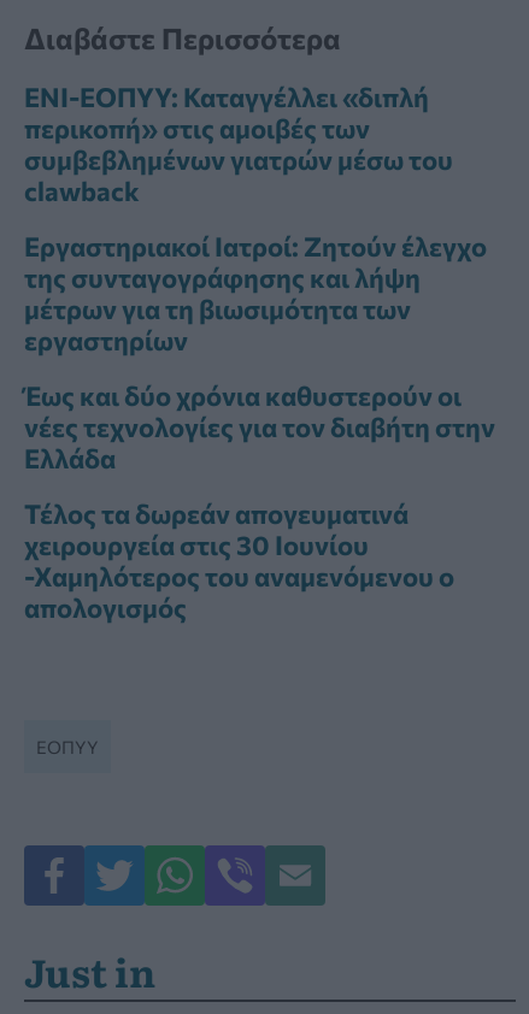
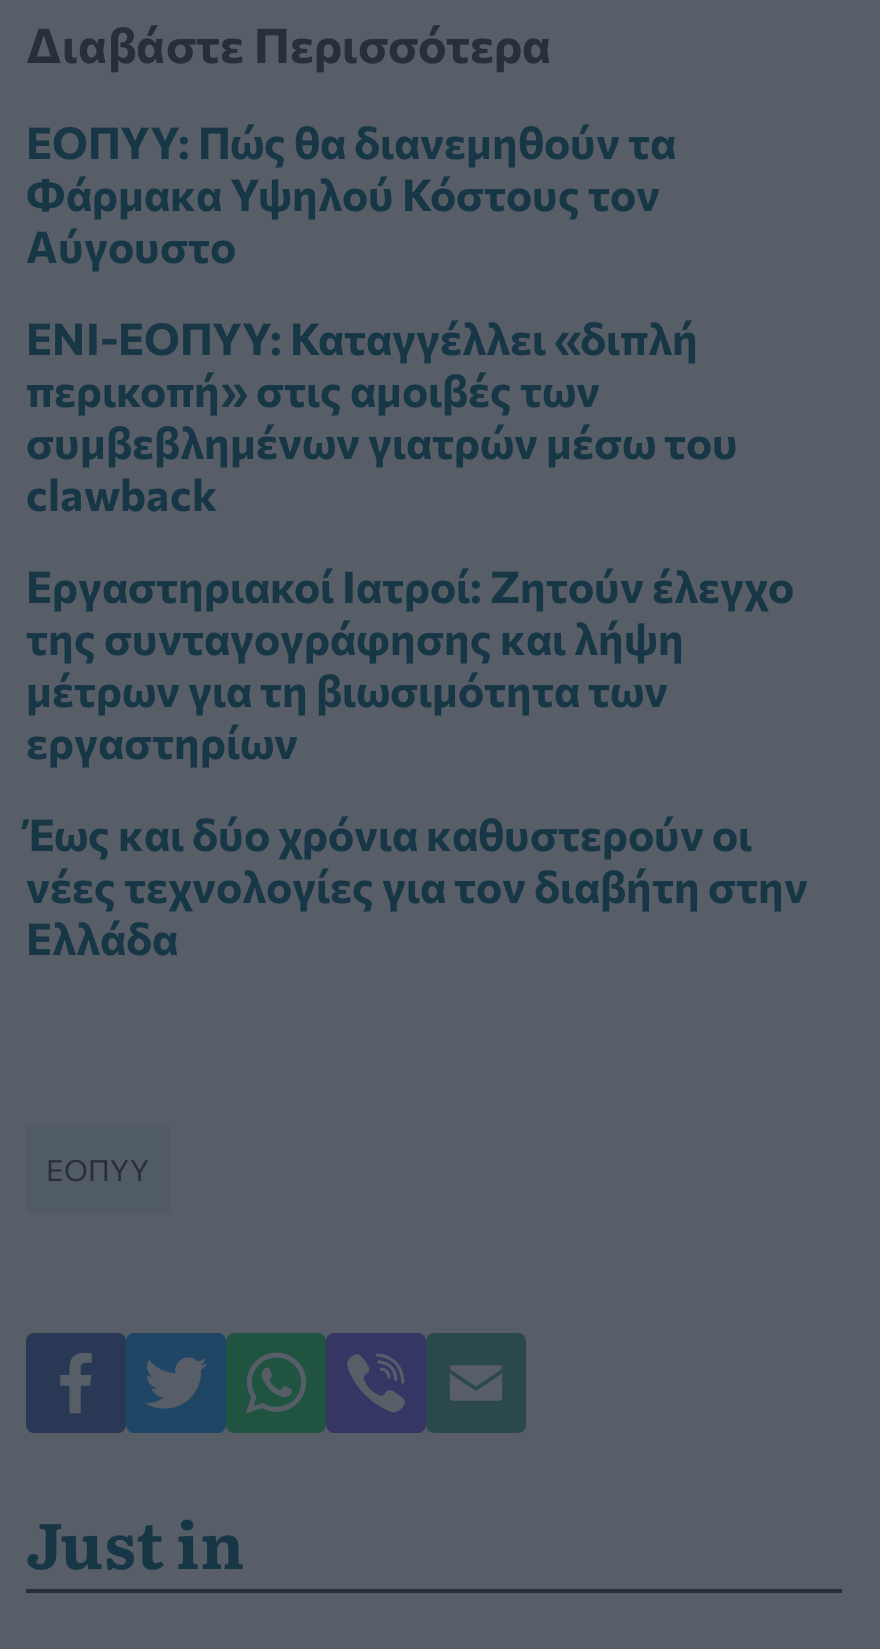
+ ΕΟΠΥΥ: Πώς θα διανεμηθούν τα
+ Φάρμακα Υψηλού Κόστους τον
+ Αύγουστο

moved down: ΕΝΙ-ΕΟΠΥΥ: Καταγγέλλει «διπλή | περικοπή» στις αμοιβές των | συμβεβλημένων γιατρών μέσω του | ... | νέες τεχνολογίες για τον διαβήτη στην | Ελλάδα

- Τέλος τα δωρεάν απογευματινά
- χειρουργεία στις 30 Ιουνίου
- -Χαμηλότερος του αναμενόμενου ο
- απολογισμός
